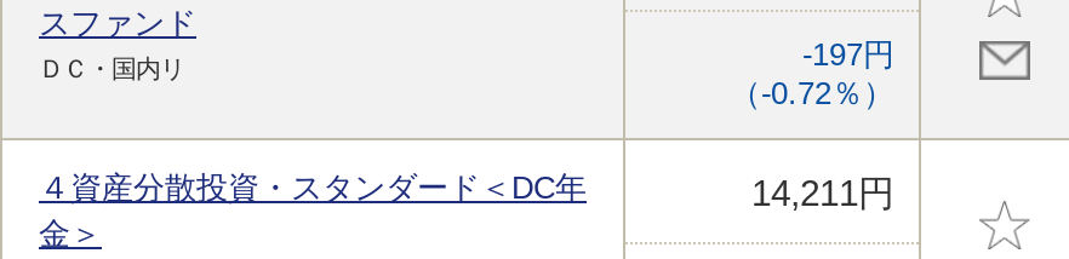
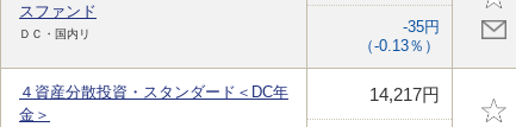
- -197円
+ -35円

- （-0.72％）
+ （-0.13％）

- 14,211円
+ 14,217円
